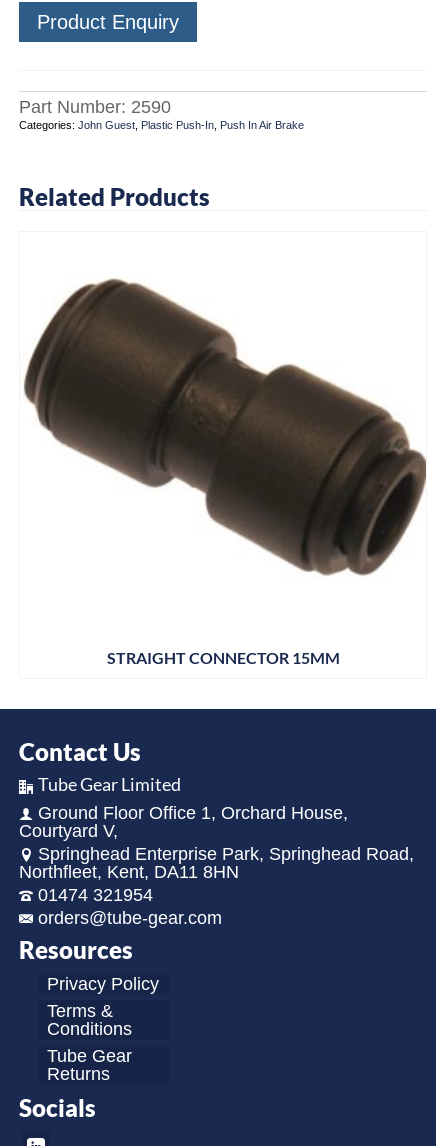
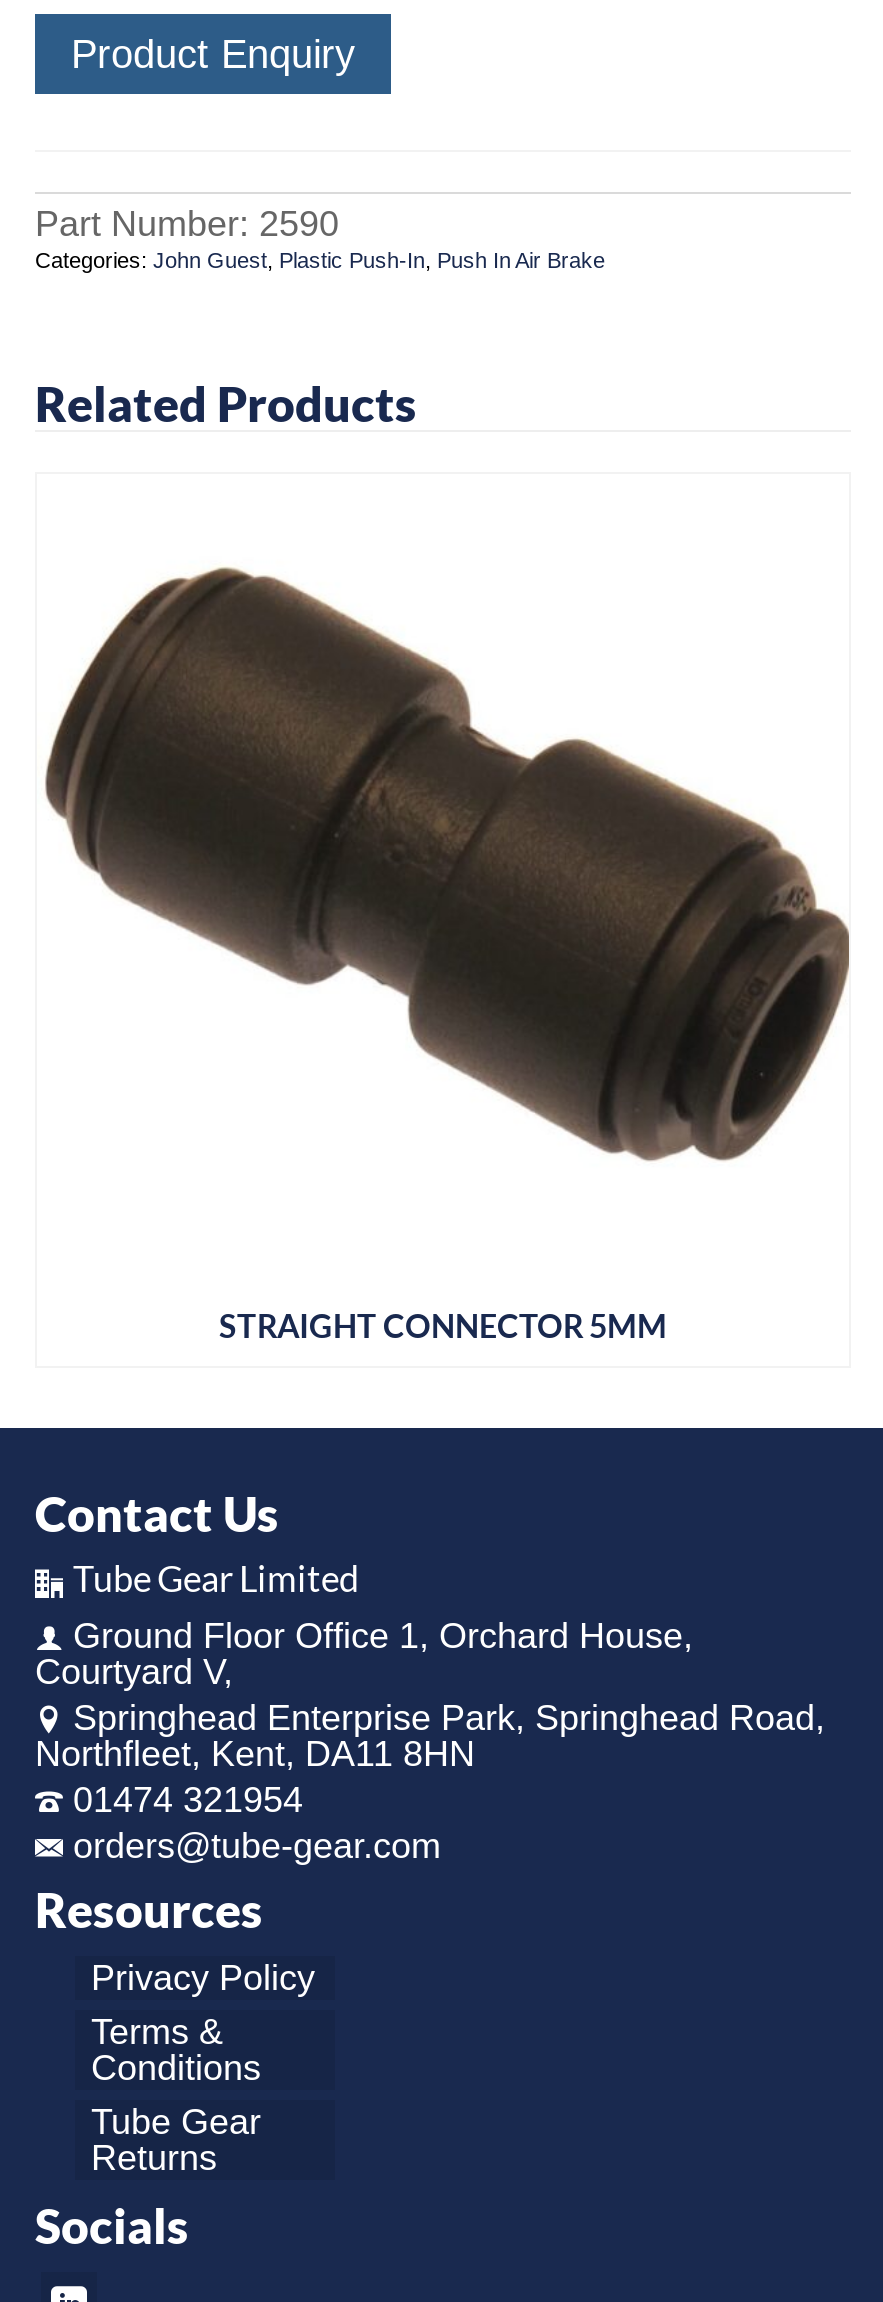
- STRAIGHT CONNECTOR 15MM
+ STRAIGHT CONNECTOR 5MM
